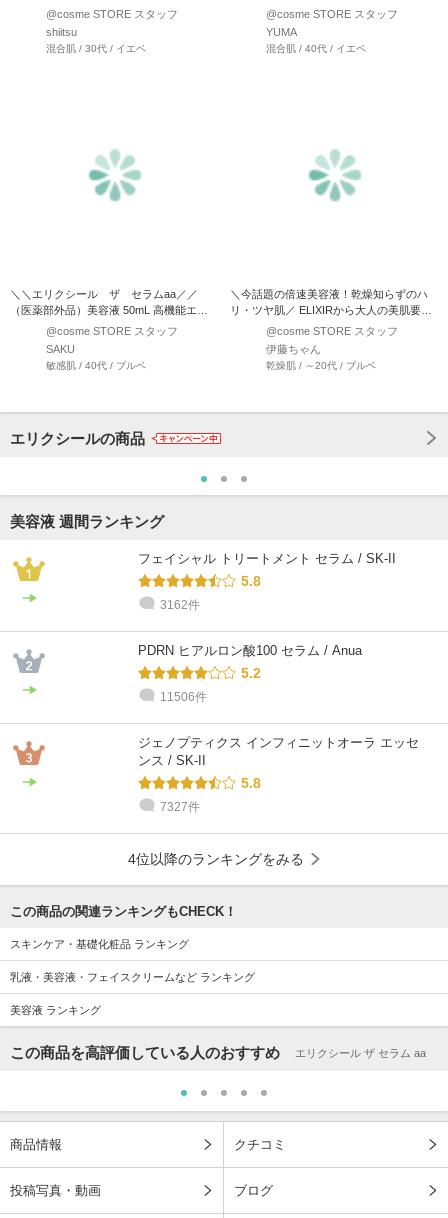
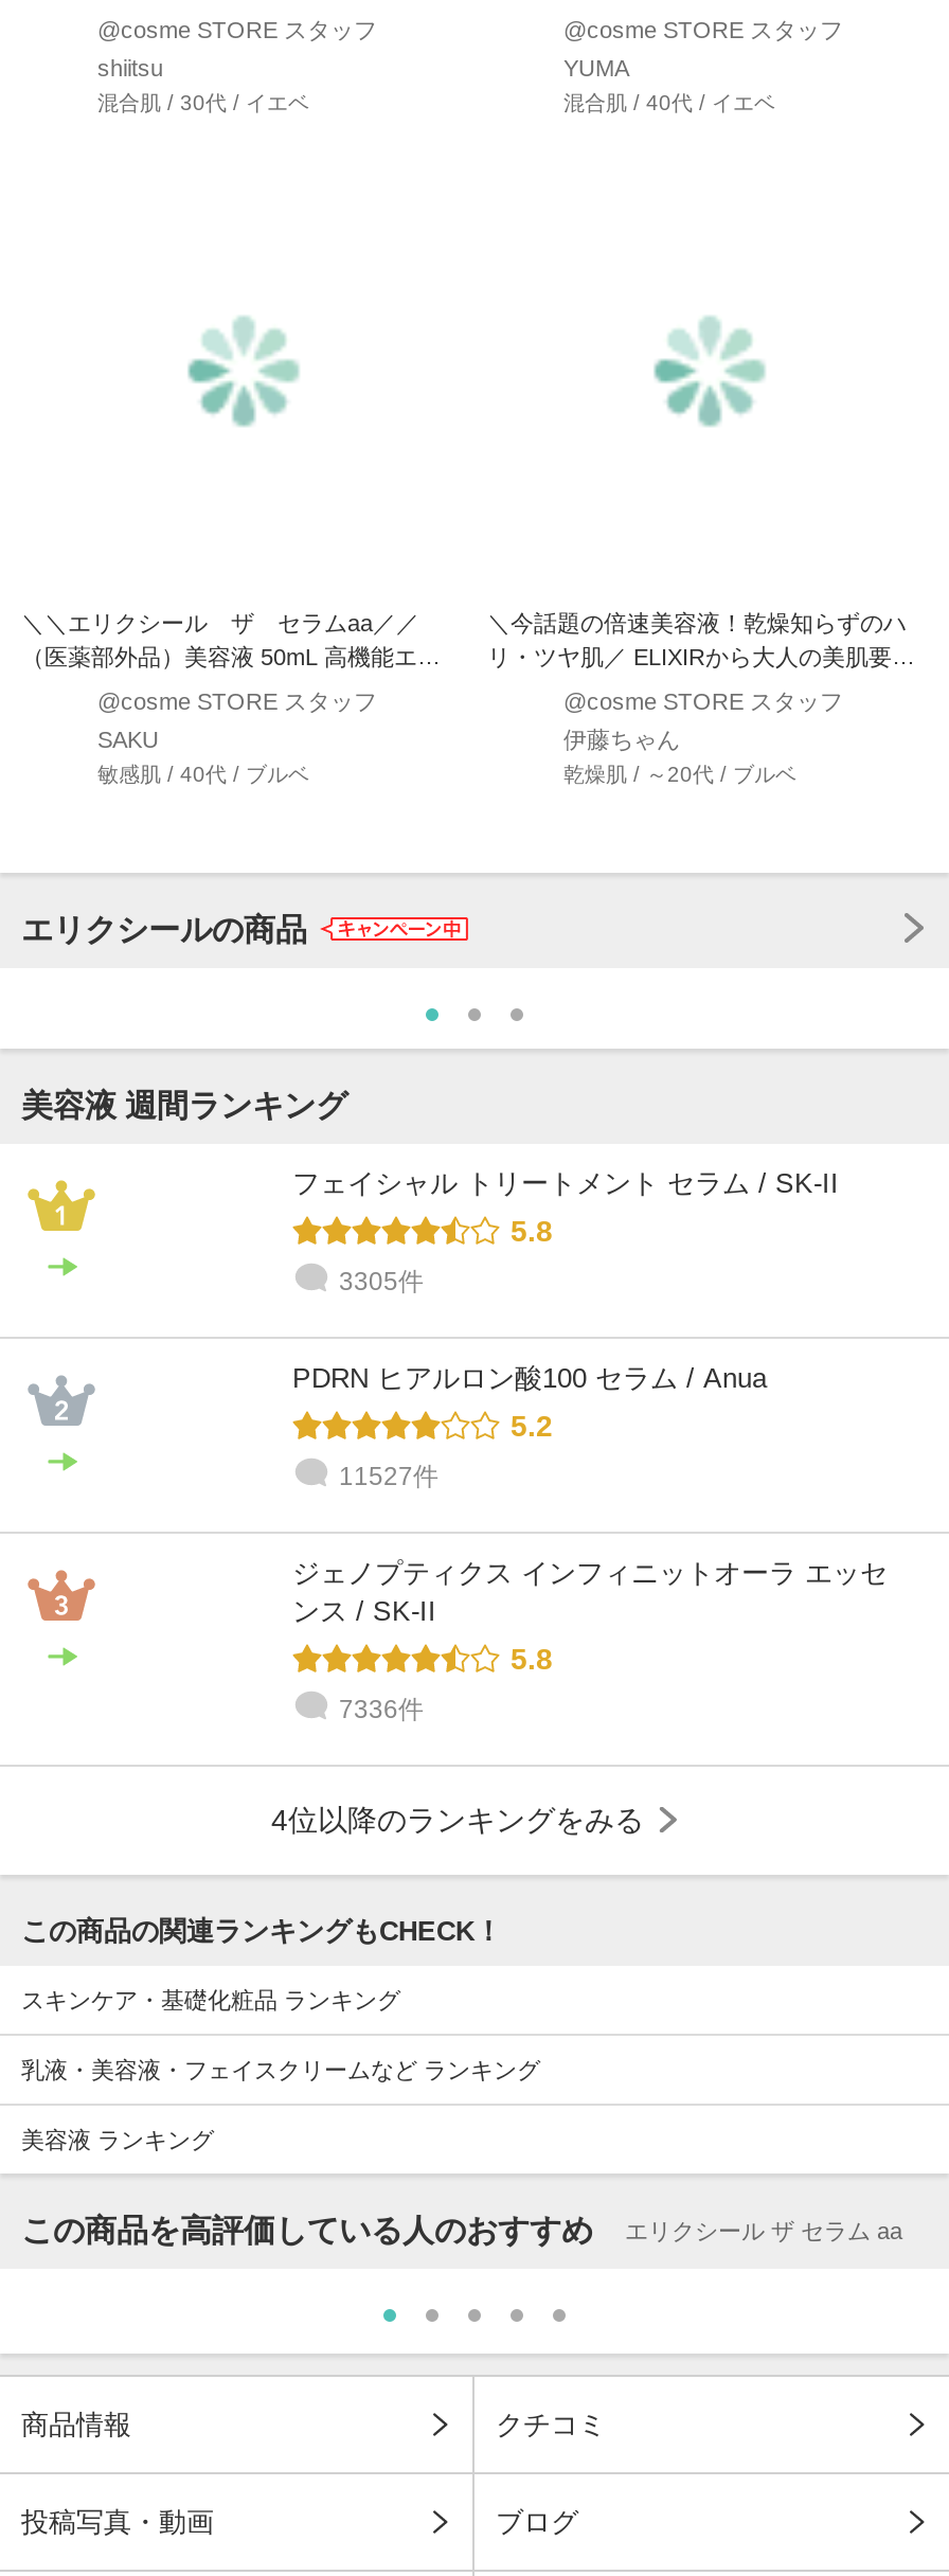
- 3162件
+ 3305件

- 11506件
+ 11527件

- 7327件
+ 7336件
